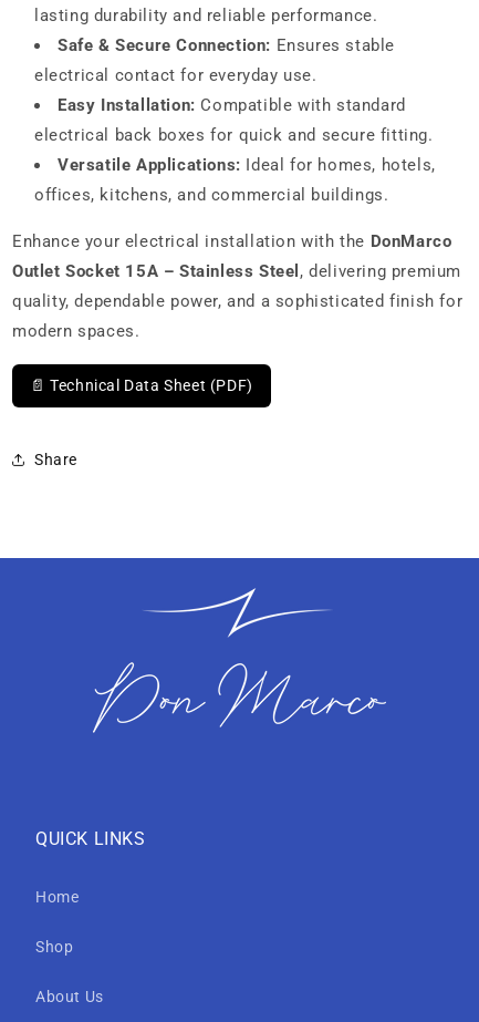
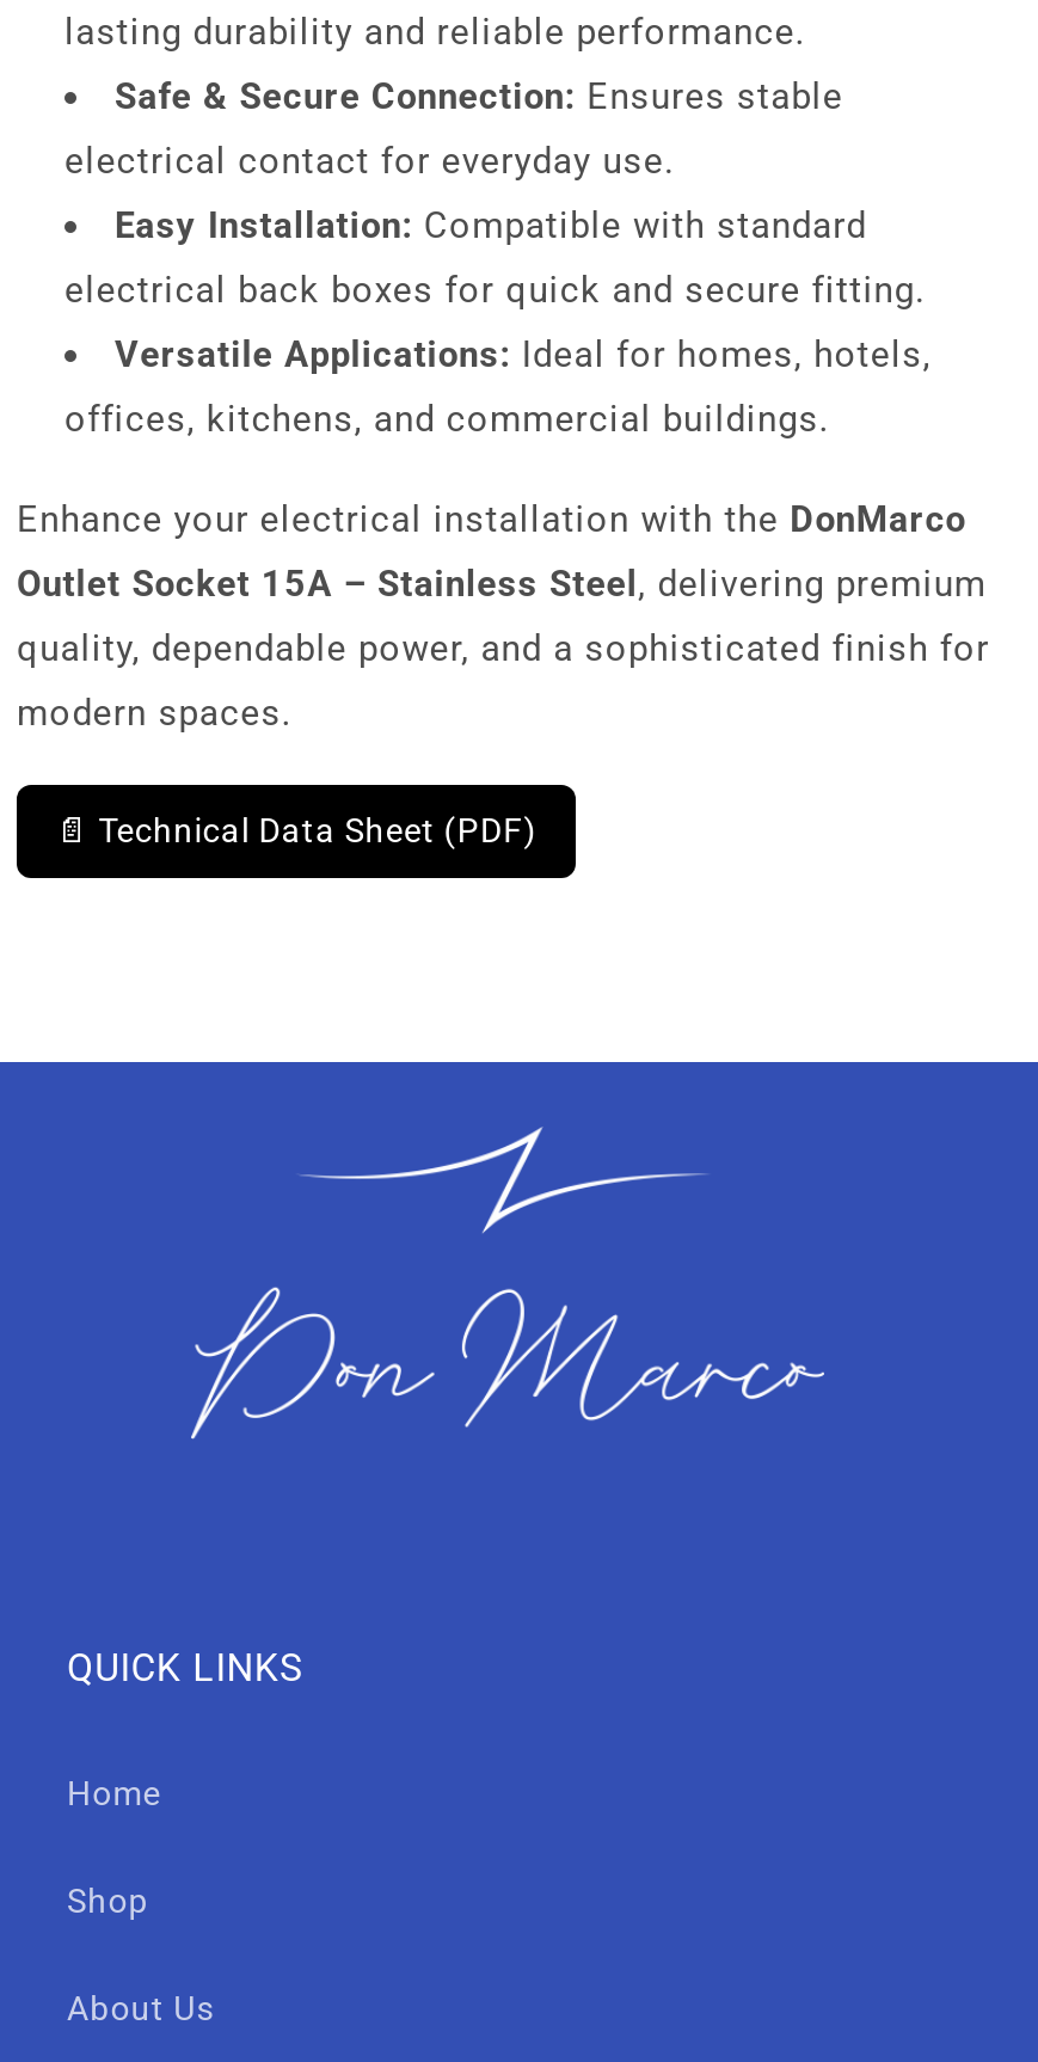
- Share
